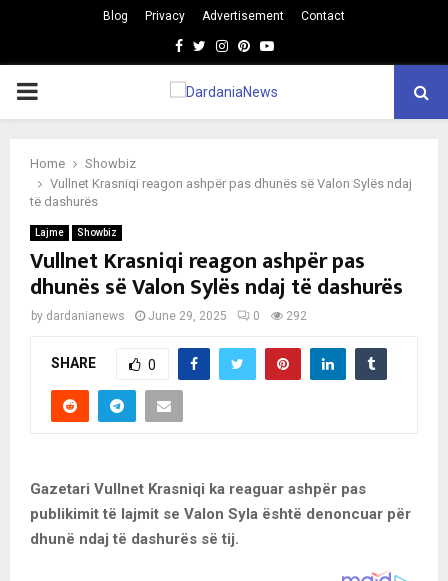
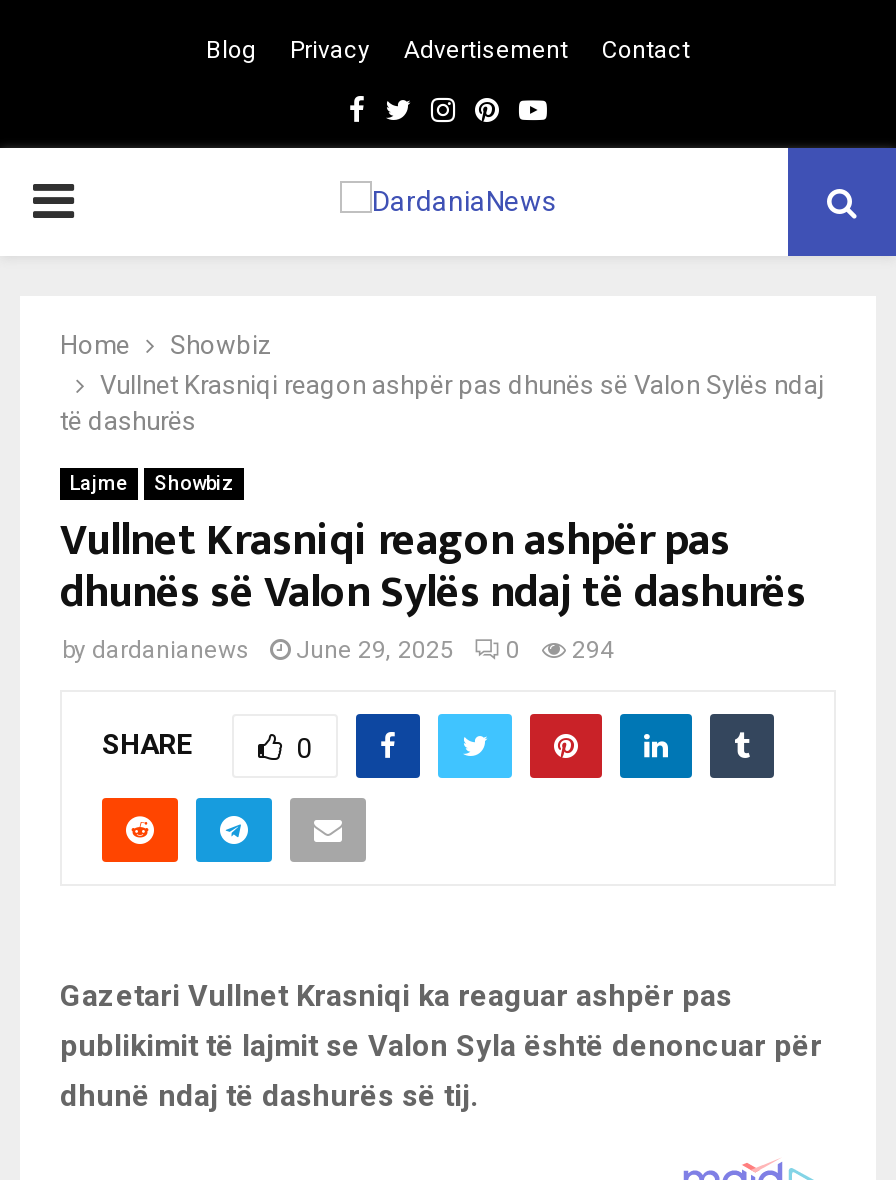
- by dardanianews June 29, 2025 0 292
+ by dardanianews June 29, 2025 0 294
